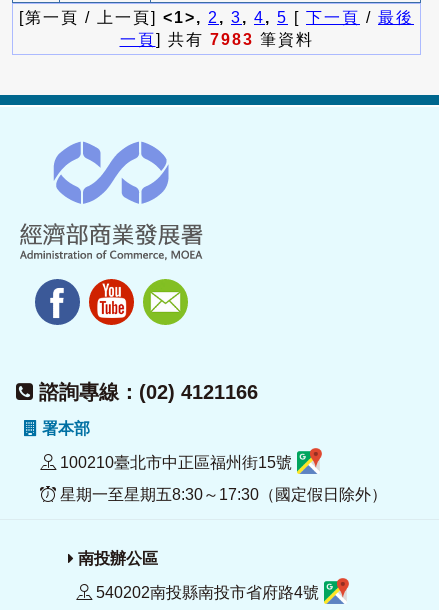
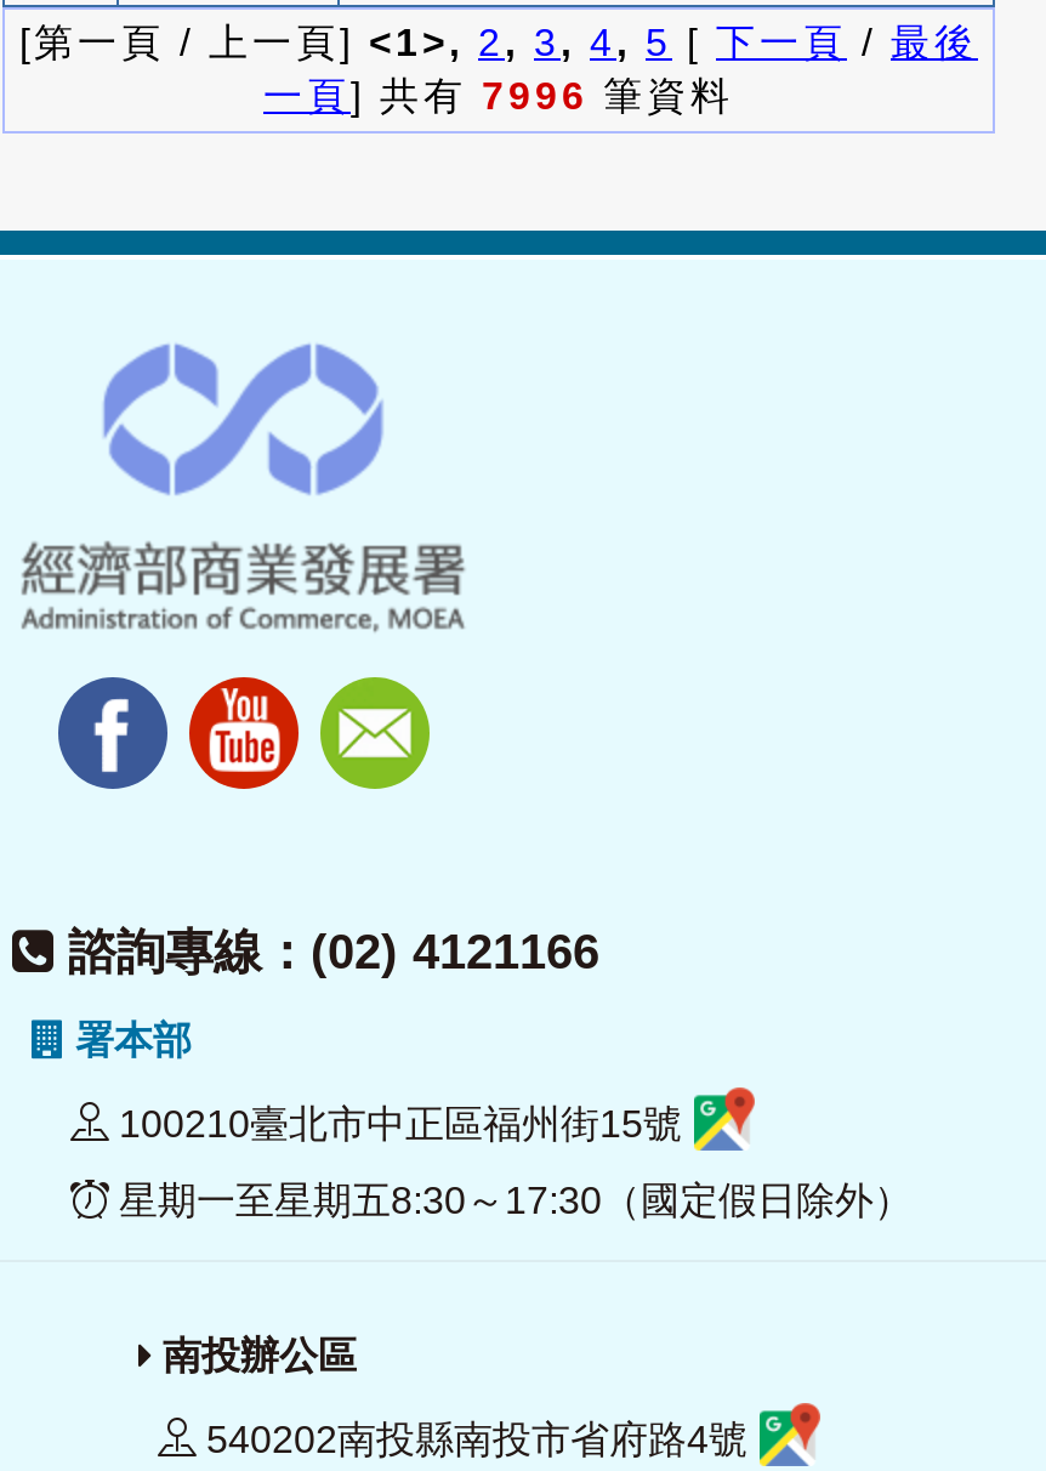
- 一頁] 共有7983筆資料
+ 一頁] 共有7996筆資料
